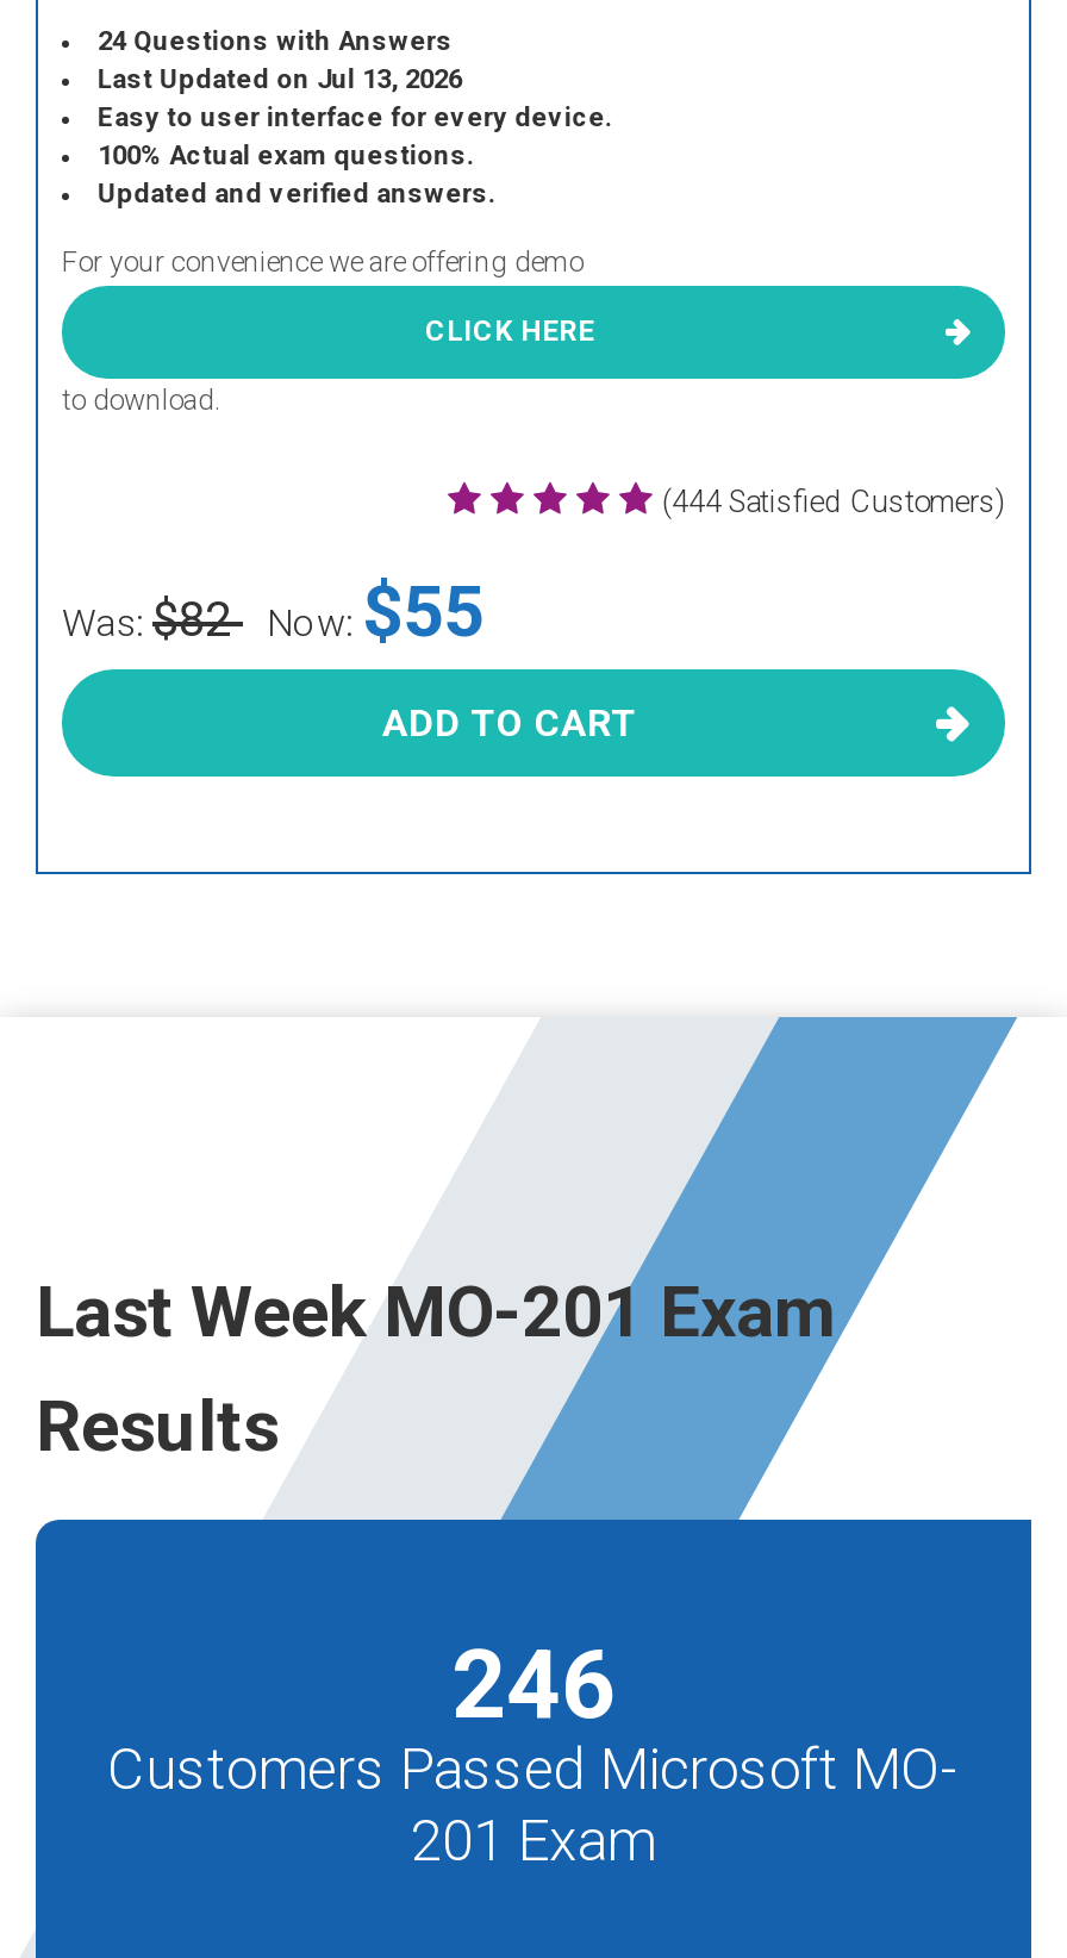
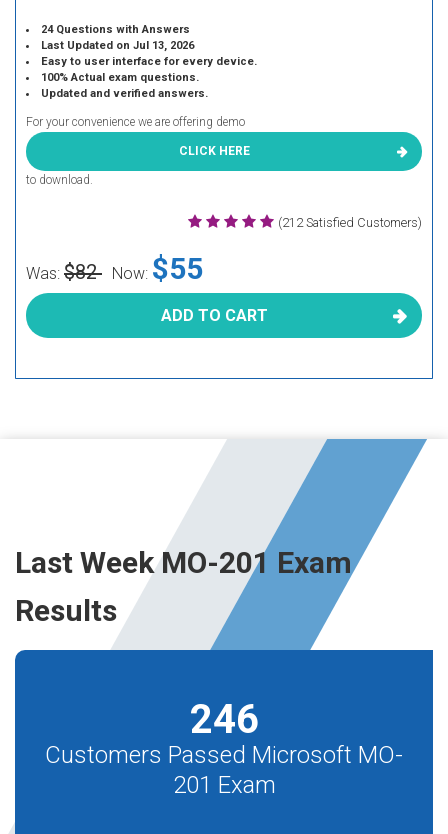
- (444 Satisfied Customers)
+ (212 Satisfied Customers)
